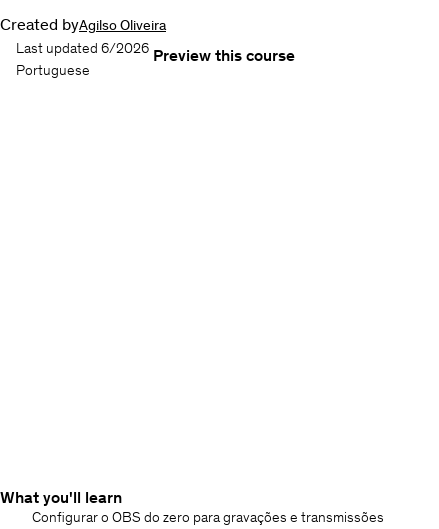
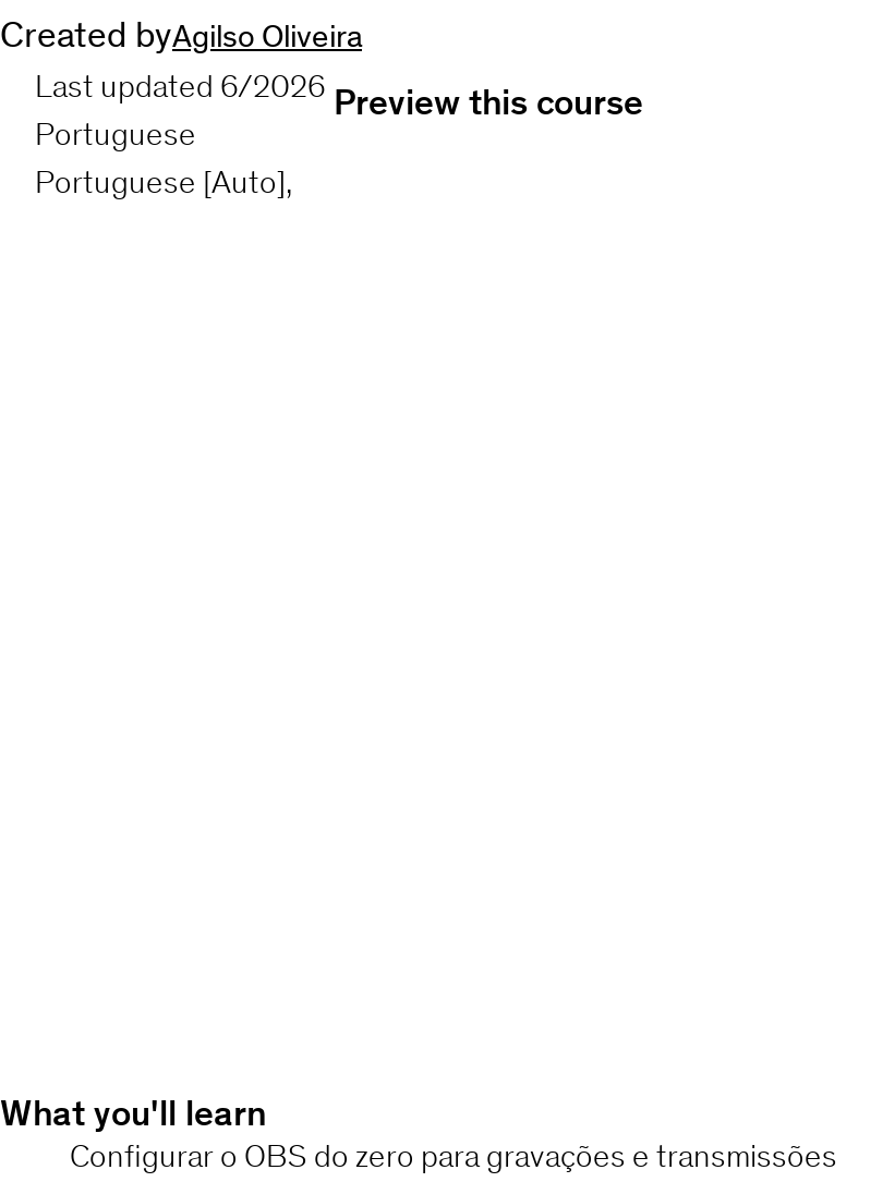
+ Portuguese [Auto],
